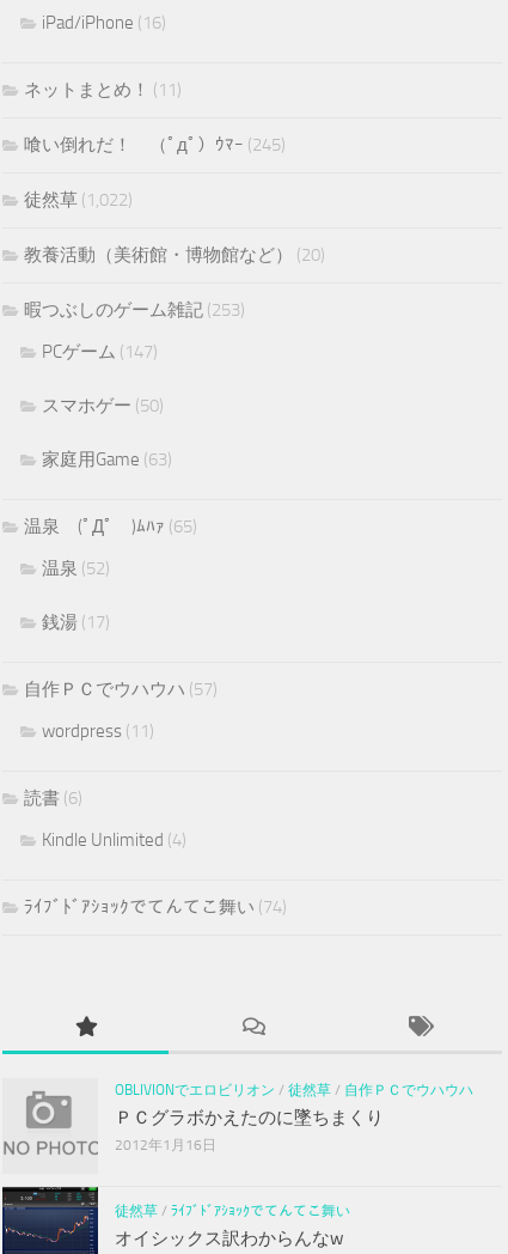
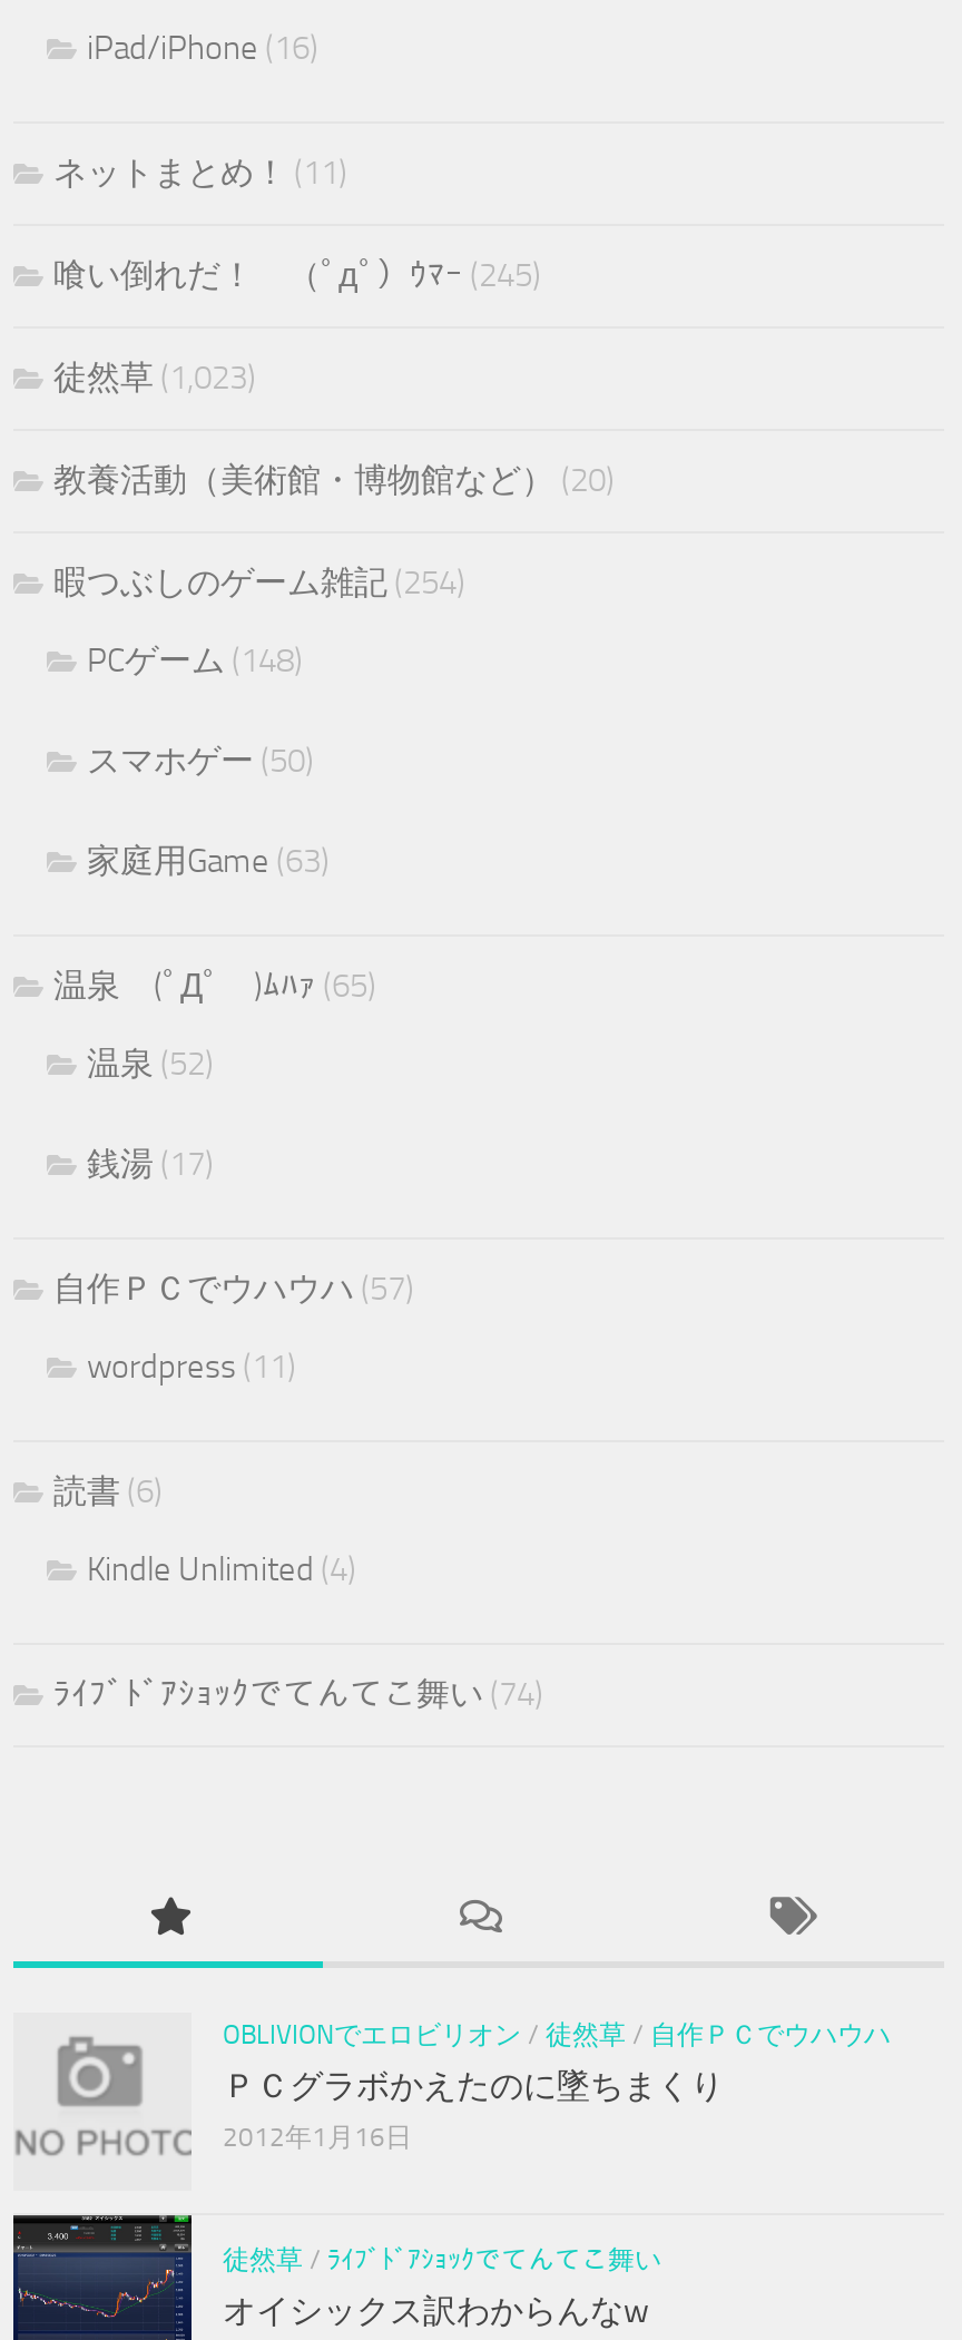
- 徒然草(1,022)
+ 徒然草(1,023)

- 暇つぶしのゲーム雑記(253)
+ 暇つぶしのゲーム雑記(254)

- PCゲーム(147)
+ PCゲーム(148)
